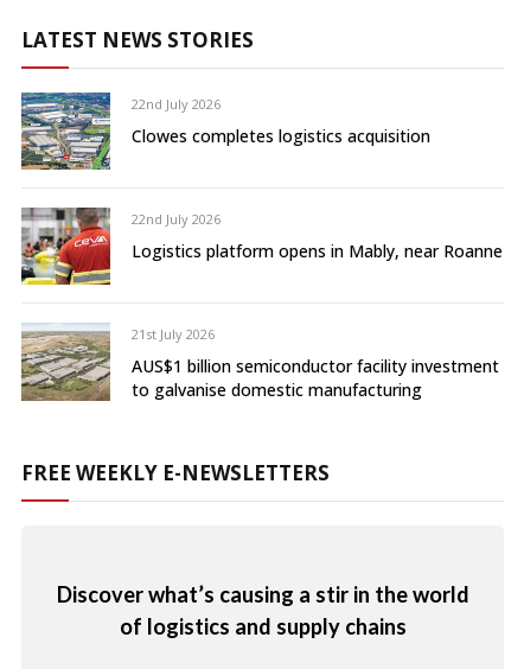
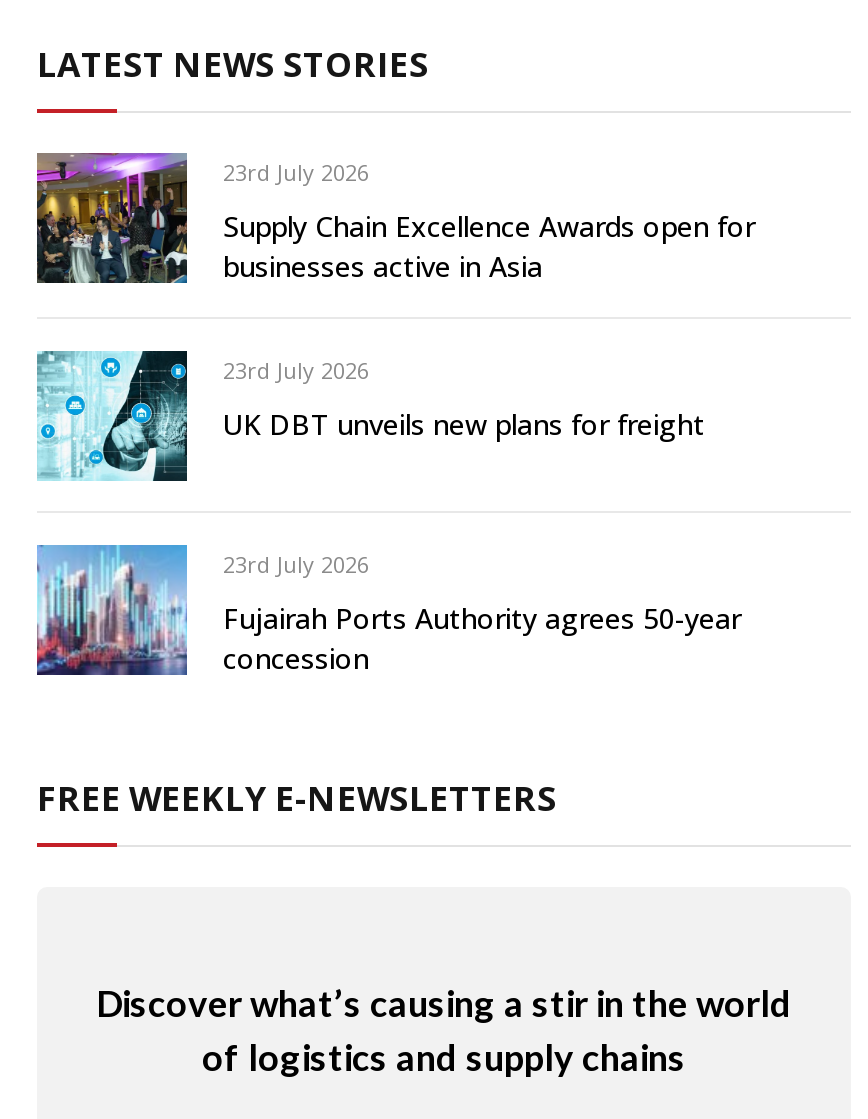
- [image]
- 22nd July 2026
+ [image]
+ 23rd July 2026

- Clowes completes logistics acquisition
+ Supply Chain Excellence Awards open for
+ businesses active in Asia

- [image]
- 22nd July 2026
+ [image]
+ 23rd July 2026

- Logistics platform opens in Mably, near Roanne
+ UK DBT unveils new plans for freight

- [image]
- 21st July 2026
+ [image]
+ 23rd July 2026

- AUS$1 billion semiconductor facility investment
- to galvanise domestic manufacturing
+ Fujairah Ports Authority agrees 50-year
+ concession
